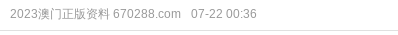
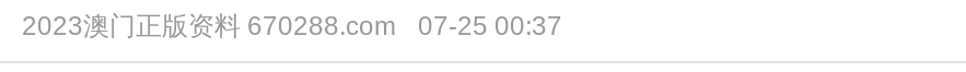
- 2023澳门正版资料 670288.com 07-22 00:36
+ 2023澳门正版资料 670288.com 07-25 00:37
